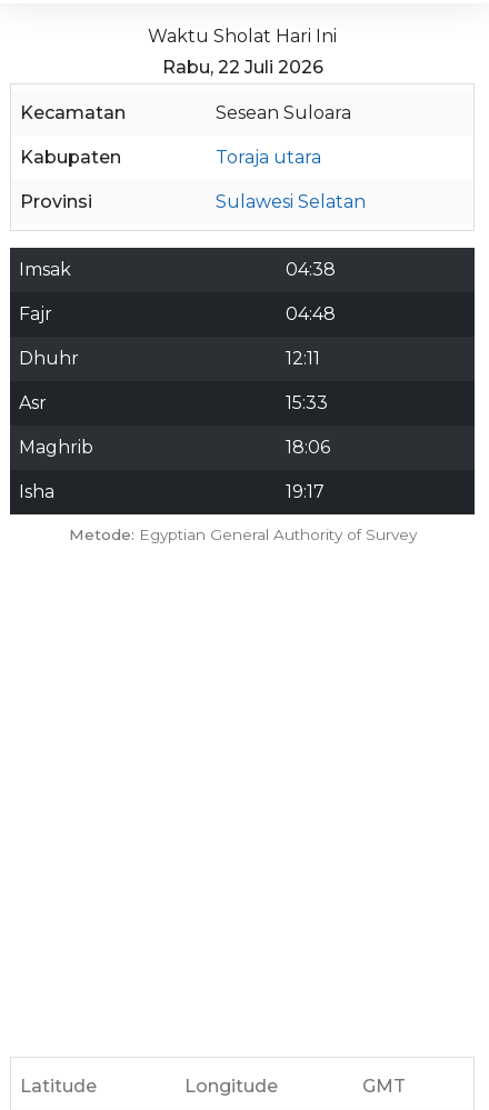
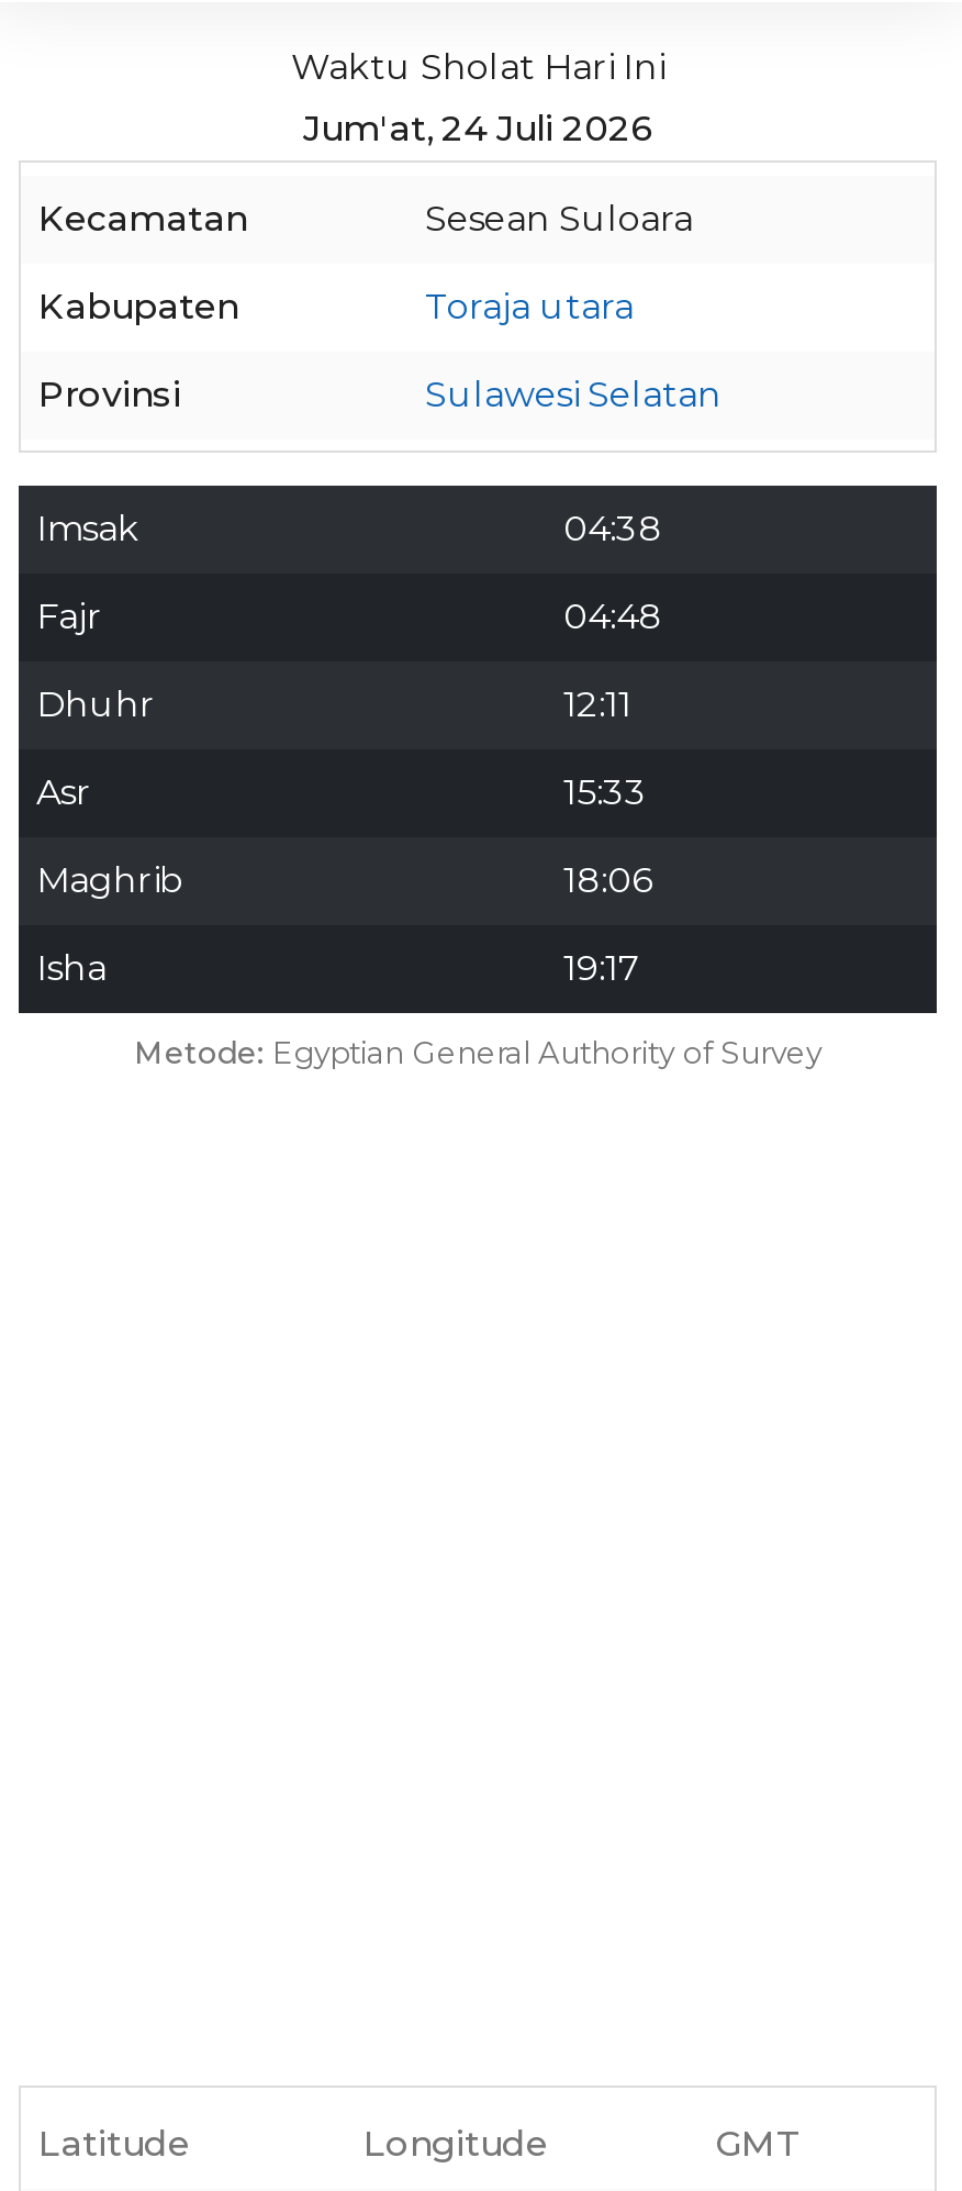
- Rabu, 22 Juli 2026
+ Jum'at, 24 Juli 2026
